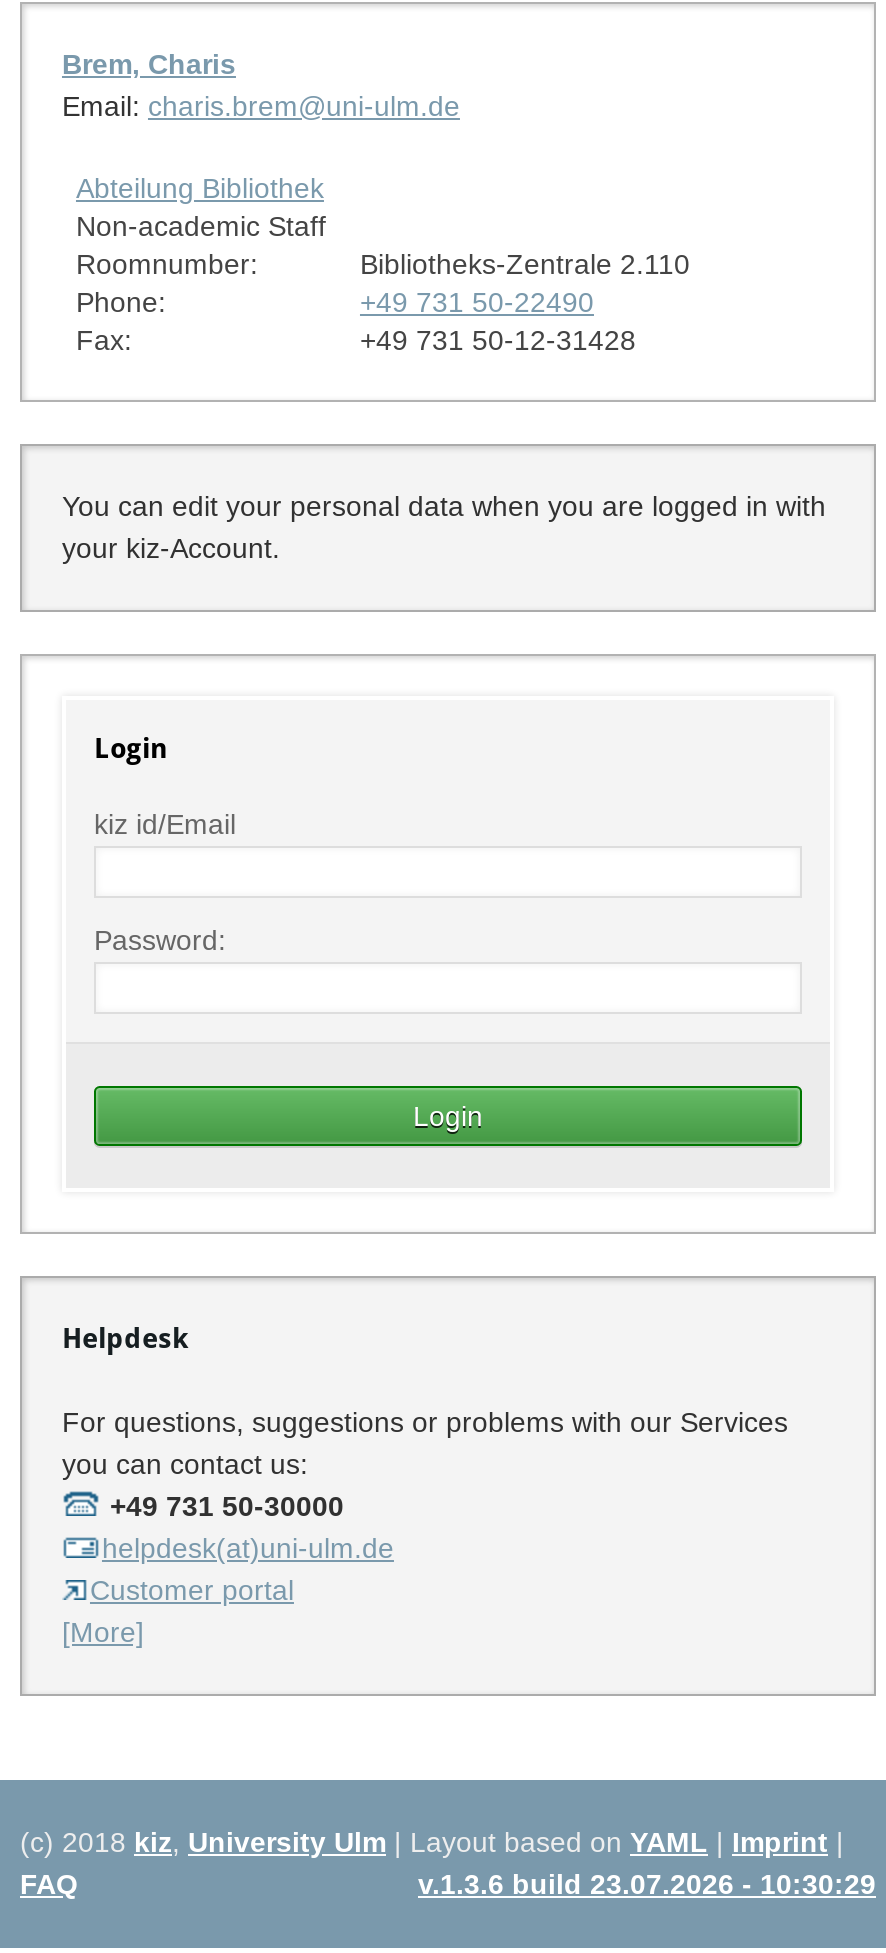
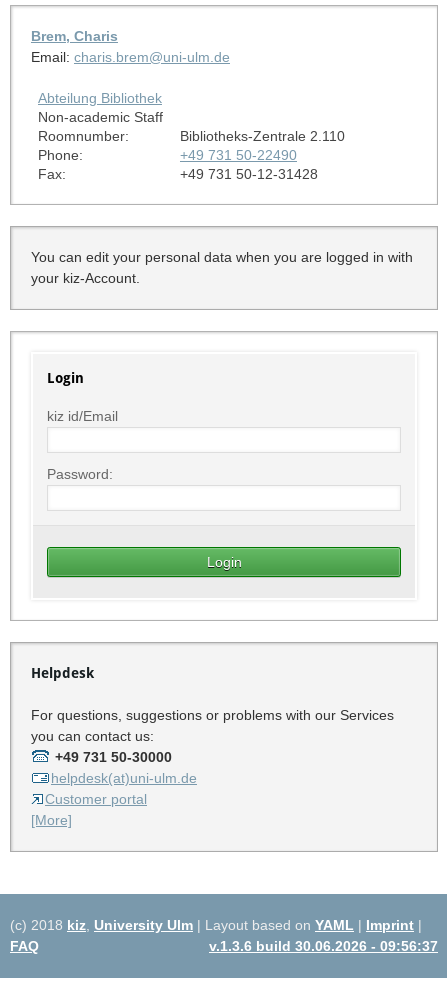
- v.1.3.6 build 23.07.2026 - 10:30:29
+ v.1.3.6 build 30.06.2026 - 09:56:37
